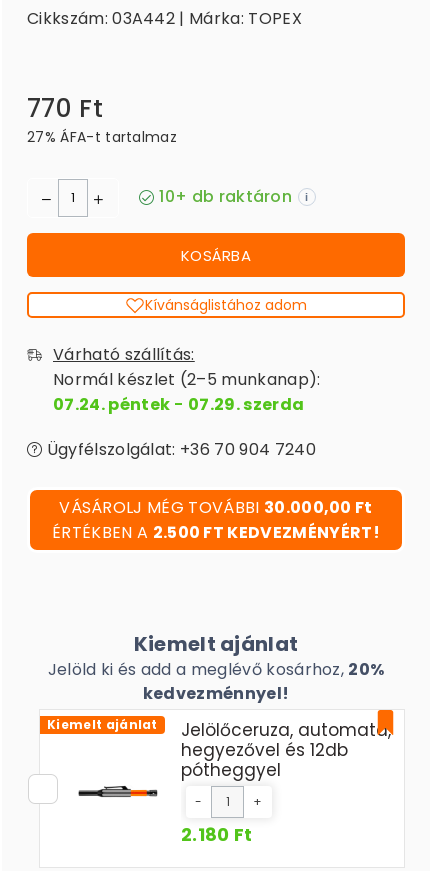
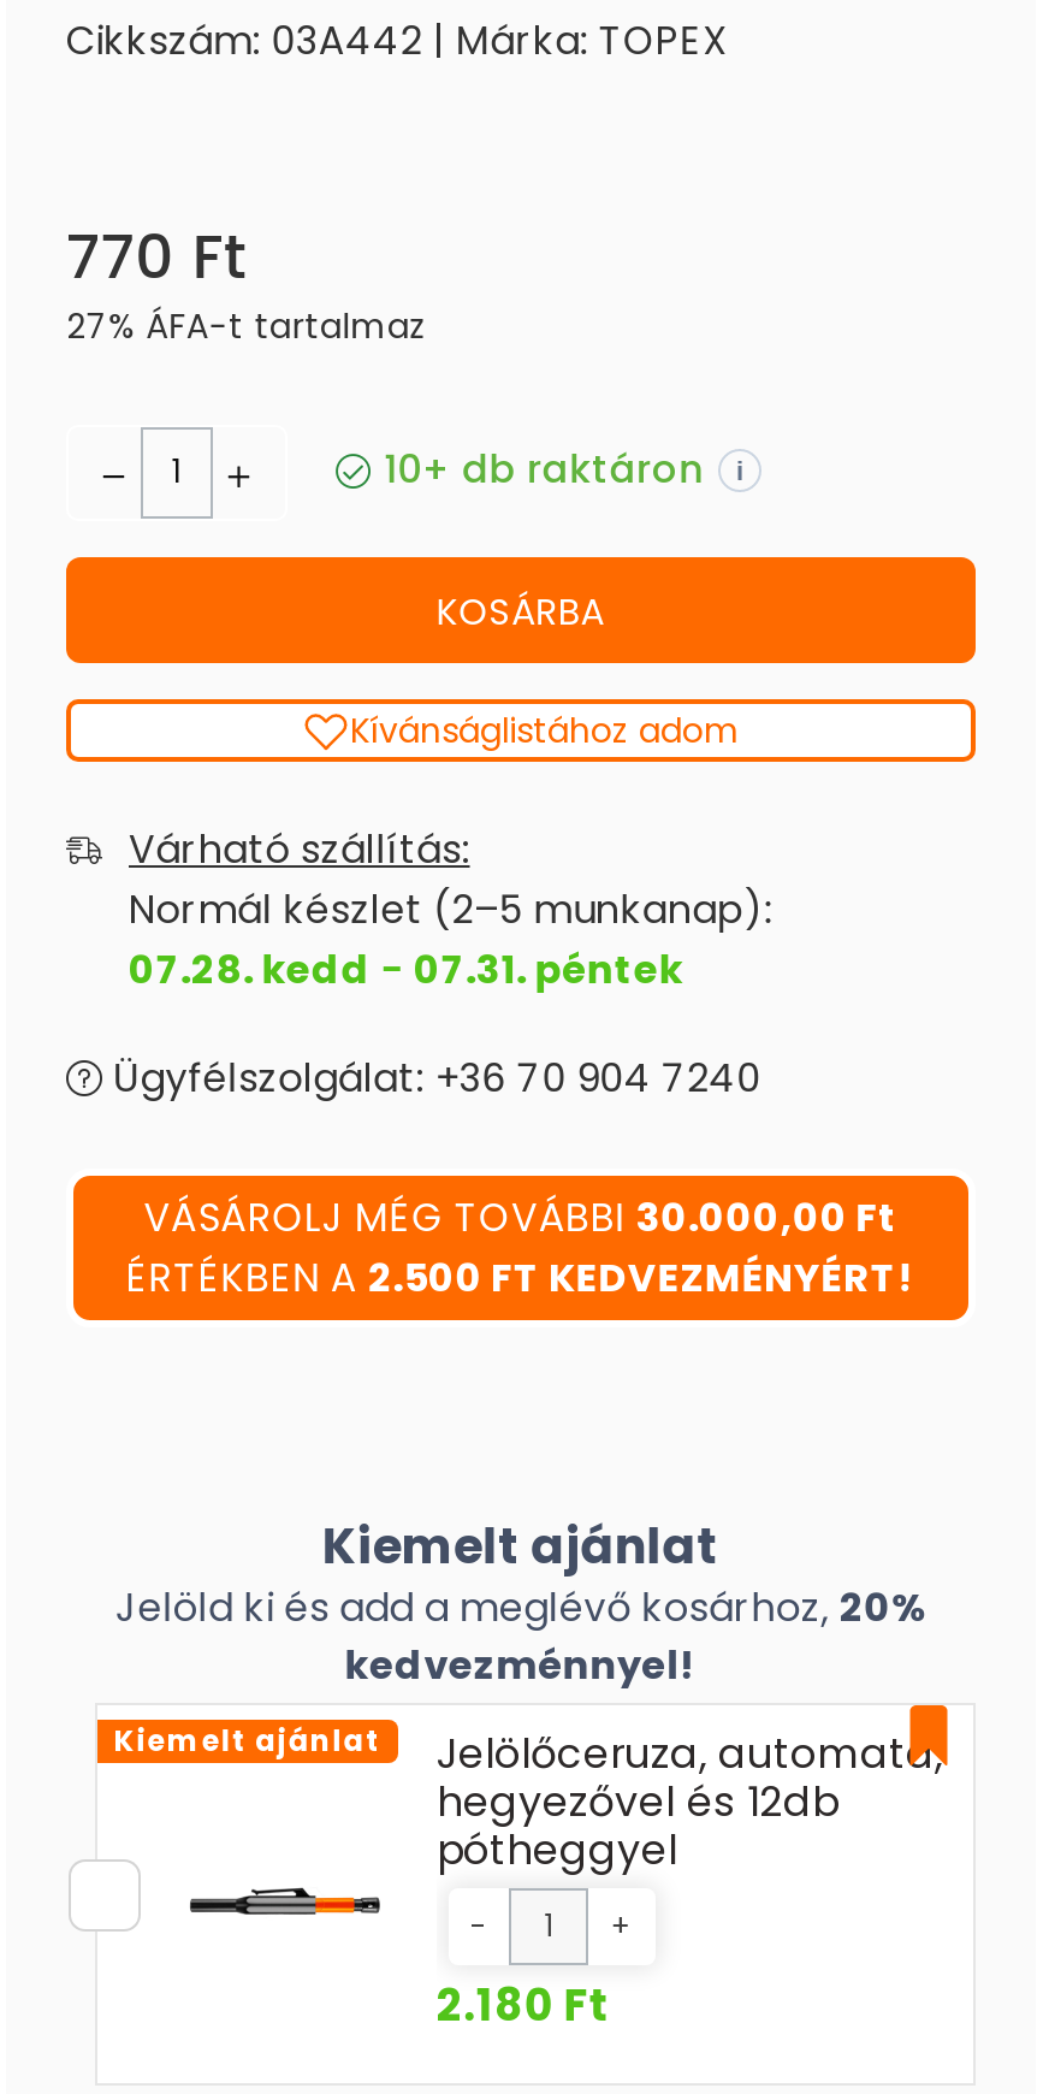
- 07.24. péntek - 07.29. szerda
+ 07.28. kedd - 07.31. péntek
